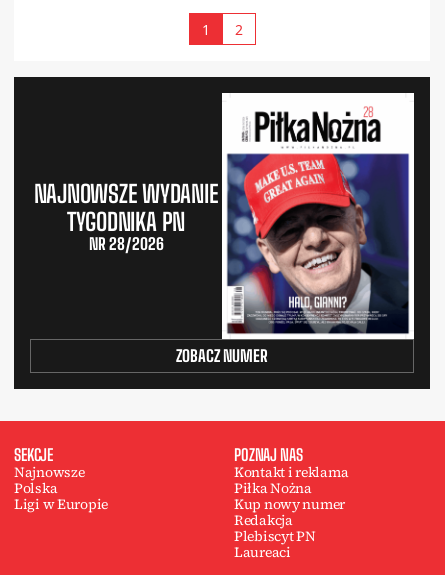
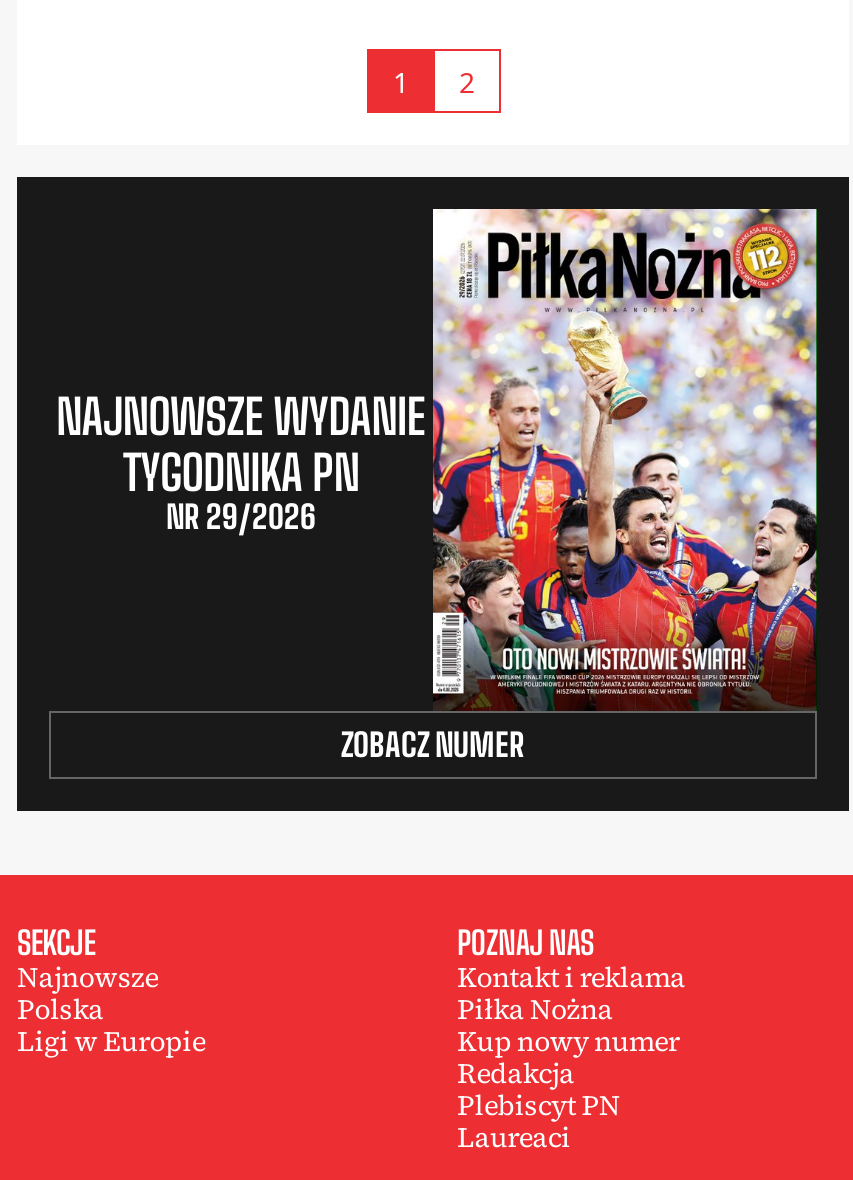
- [image]
+ [image]

- NR 28/2026
+ NR 29/2026
